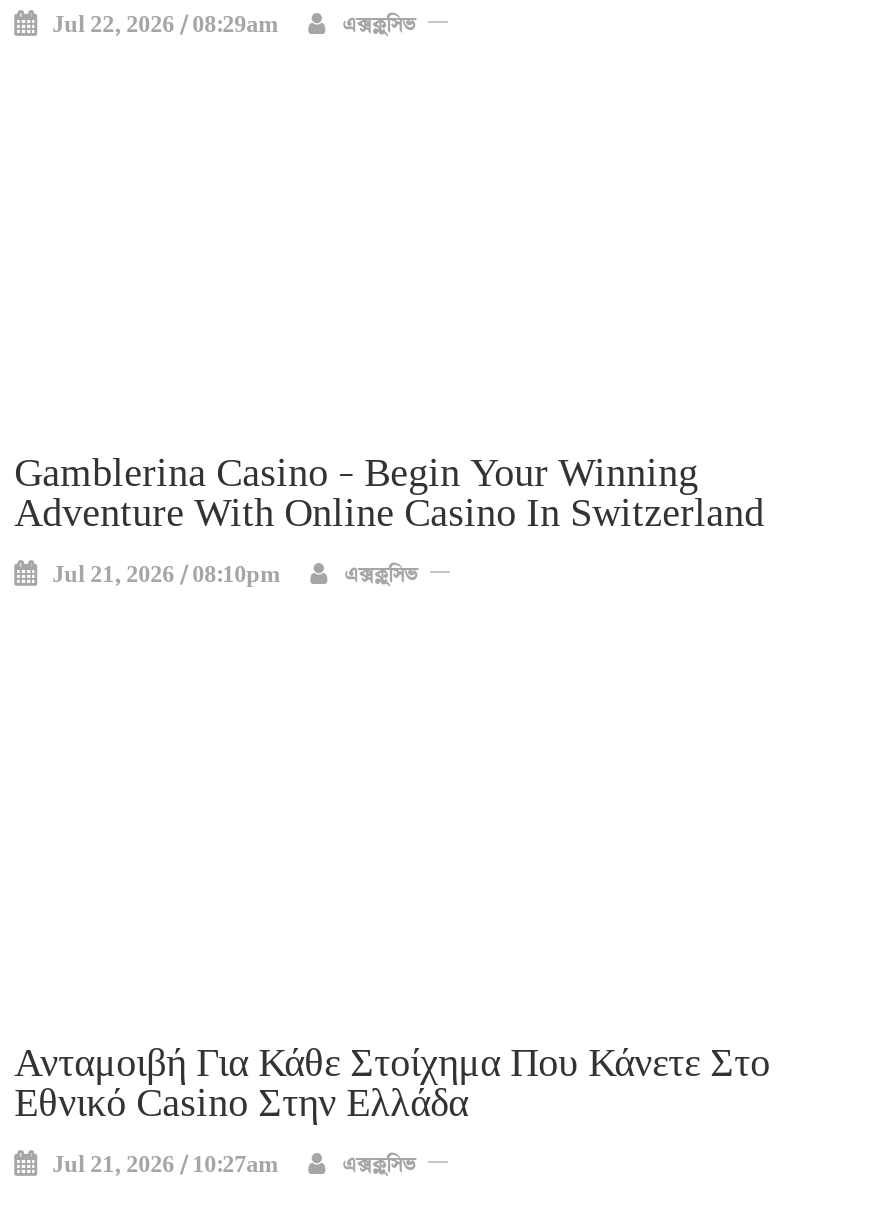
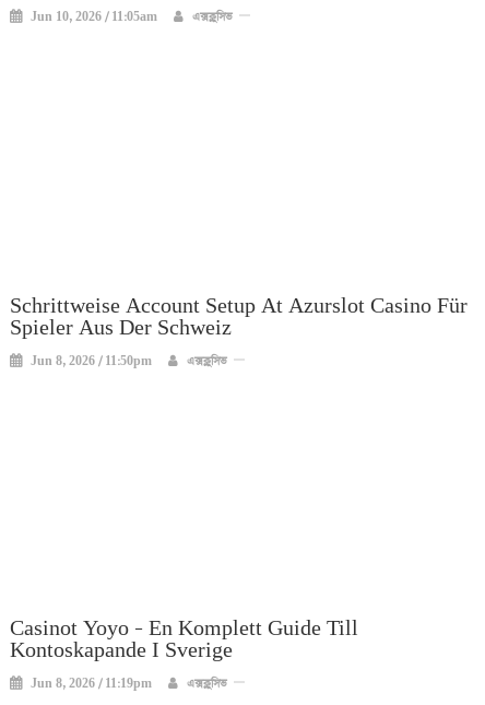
- Jul 22, 2026 / 08:29am
+ Jun 10, 2026 / 11:05am

- Gamblerina Casino – Begin Your Winning
- Adventure With Online Casino In Switzerland
+ Schrittweise Account Setup At Azurslot Casino Für
+ Spieler Aus Der Schweiz

- Jul 21, 2026 / 08:10pm
+ Jun 8, 2026 / 11:50pm

- Ανταμοιβή Για Κάθε Στοίχημα Που Κάνετε Στο
- Εθνικό Casino Στην Ελλάδα
+ Casinot Yoyo – En Komplett Guide Till
+ Kontoskapande I Sverige

- Jul 21, 2026 / 10:27am
+ Jun 8, 2026 / 11:19pm
